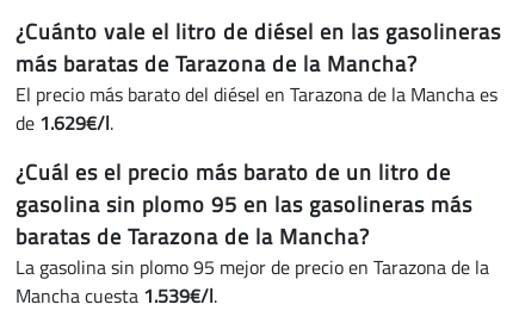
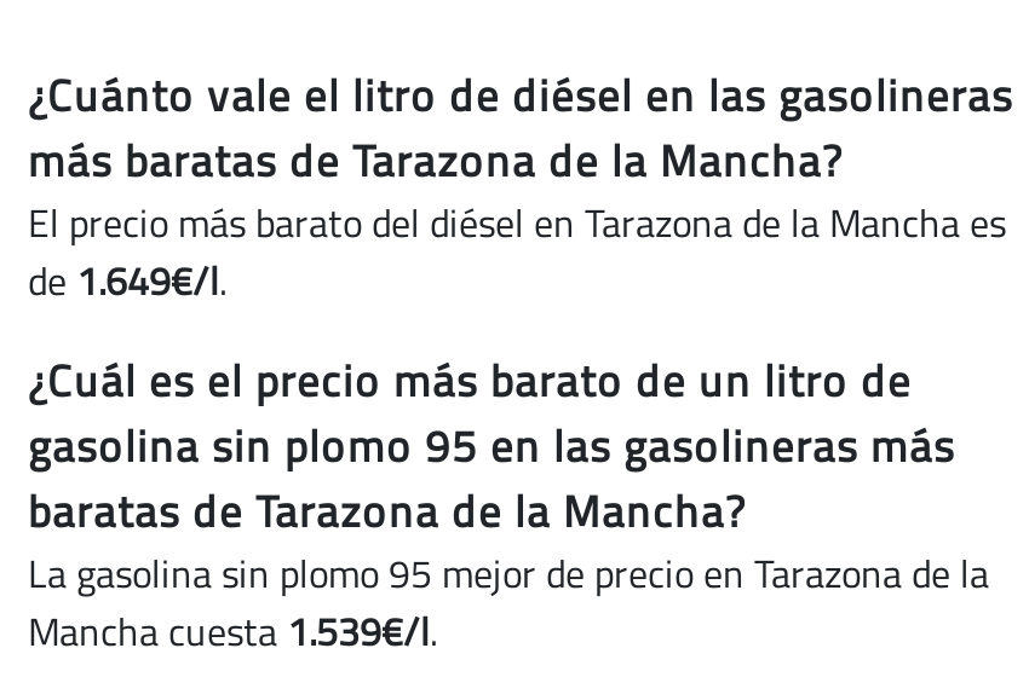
- de 1.629€/l.
+ de 1.649€/l.
